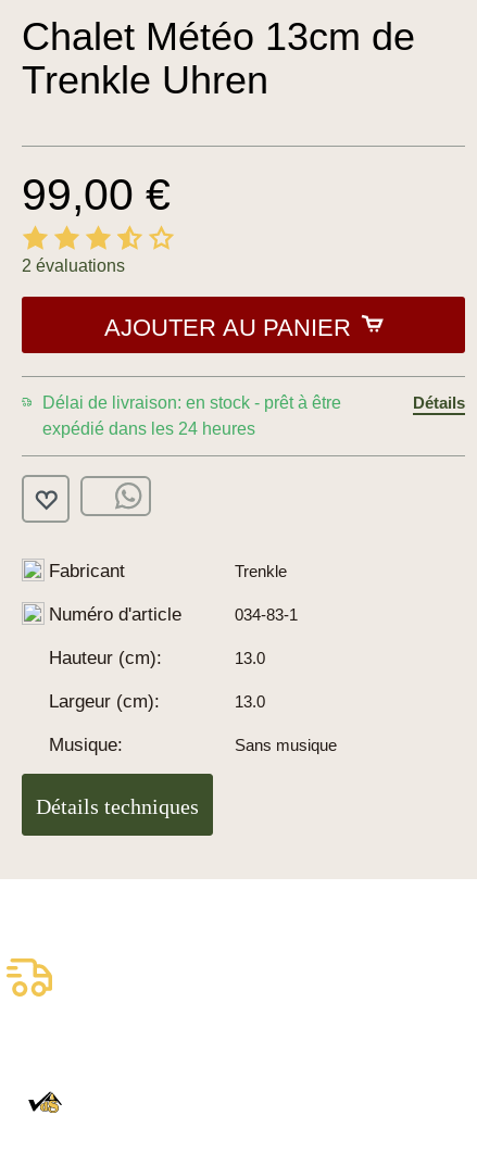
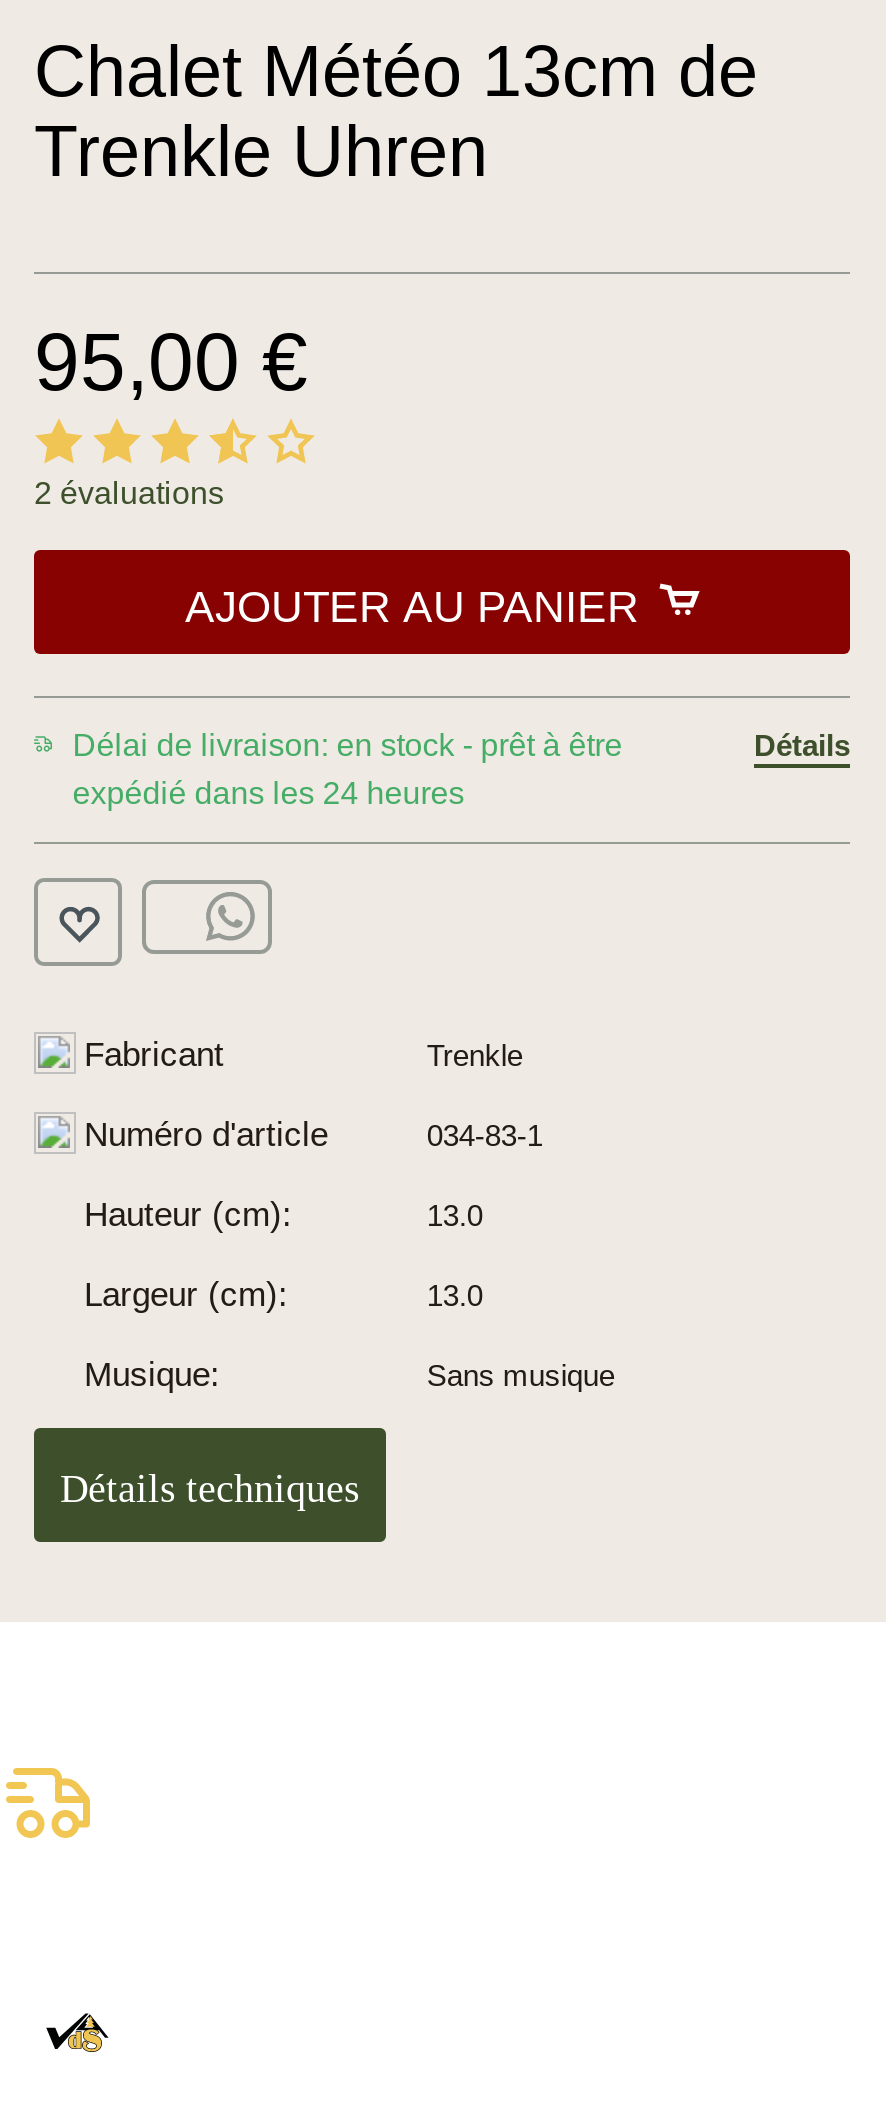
- 99,00 €
+ 95,00 €
